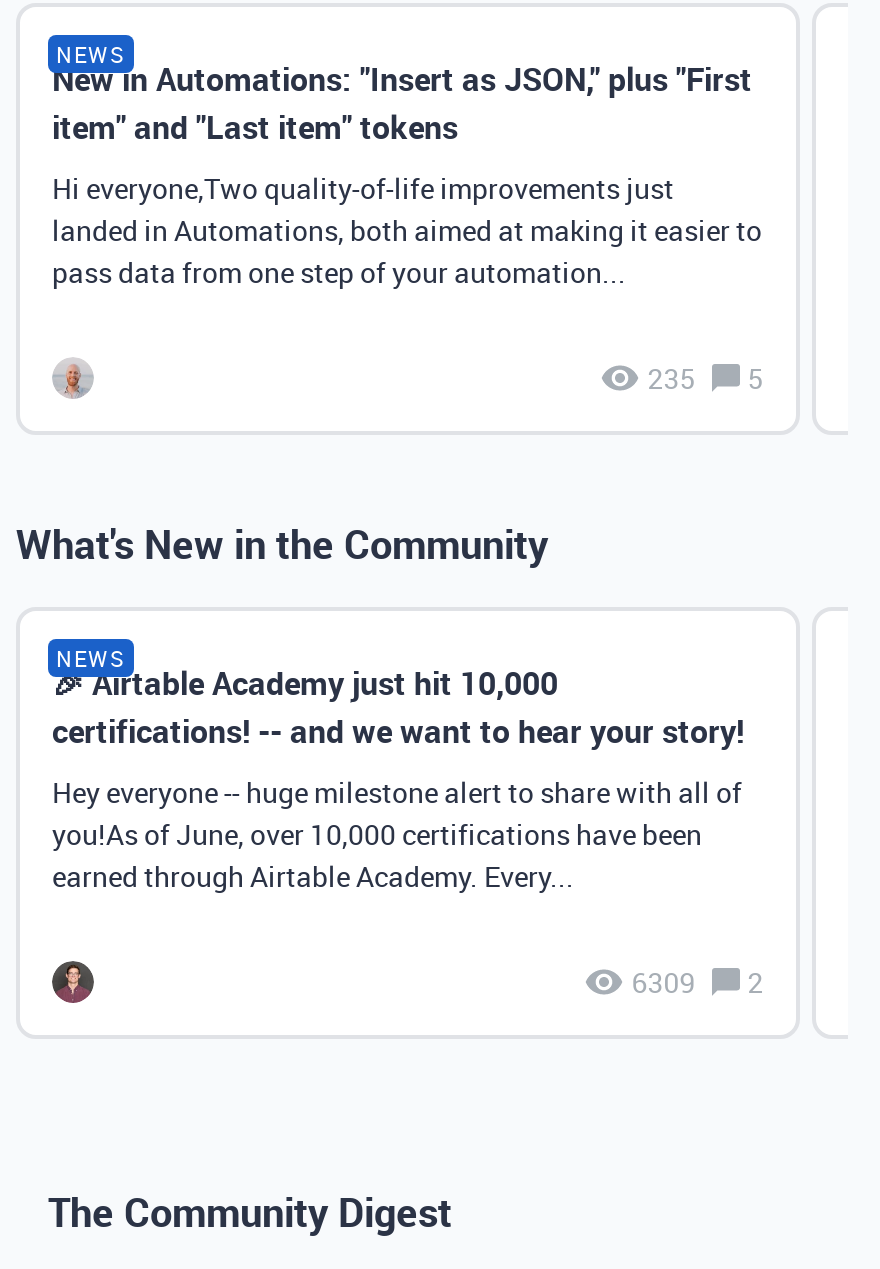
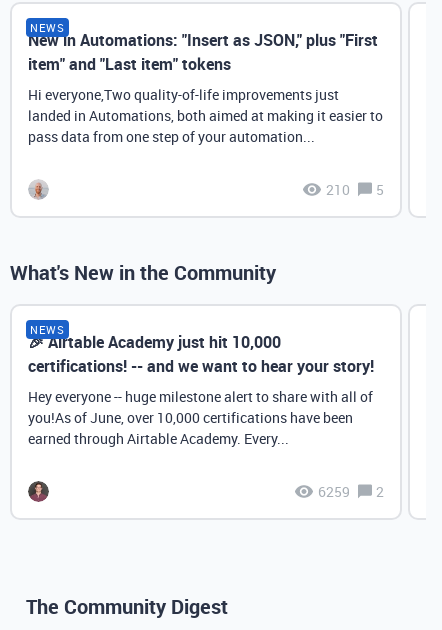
- 235 5
+ 210 5

- 6309 2
+ 6259 2
